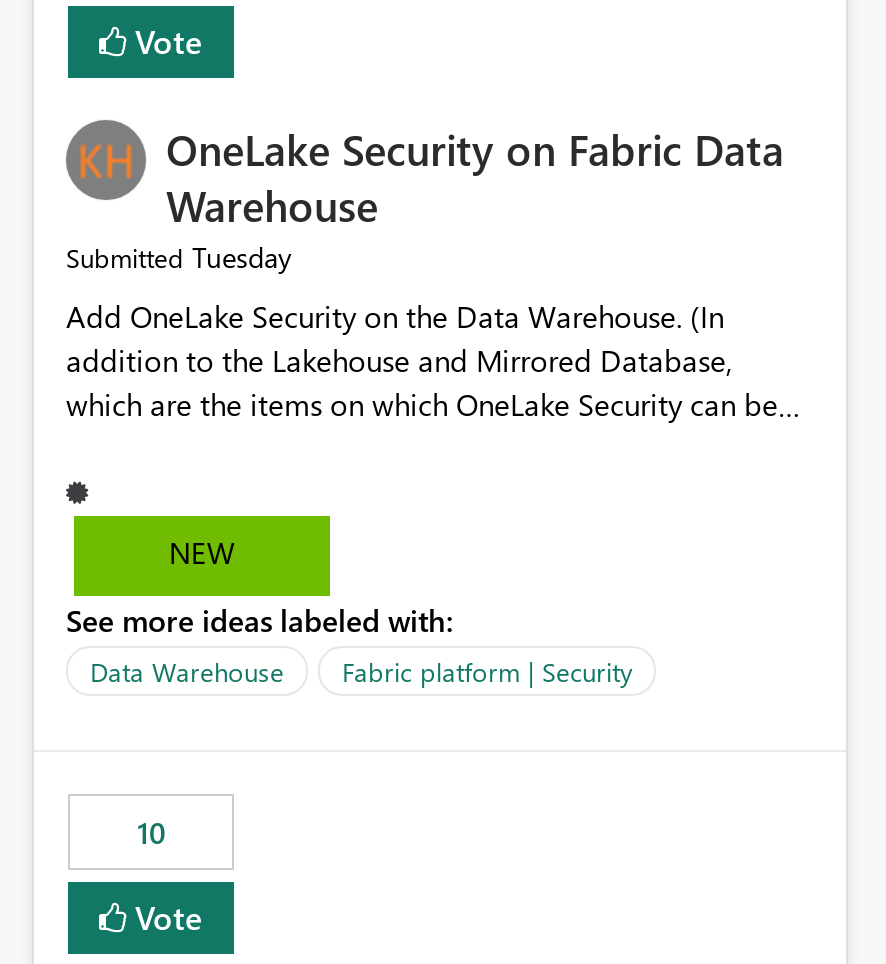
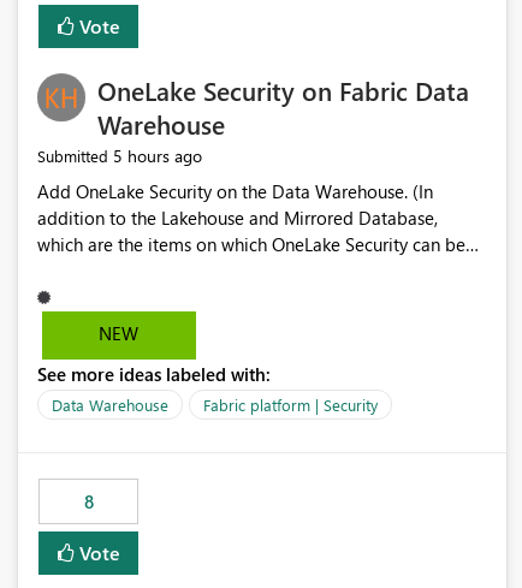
- Submitted Tuesday
+ Submitted 5 hours ago

- 10
+ 8
